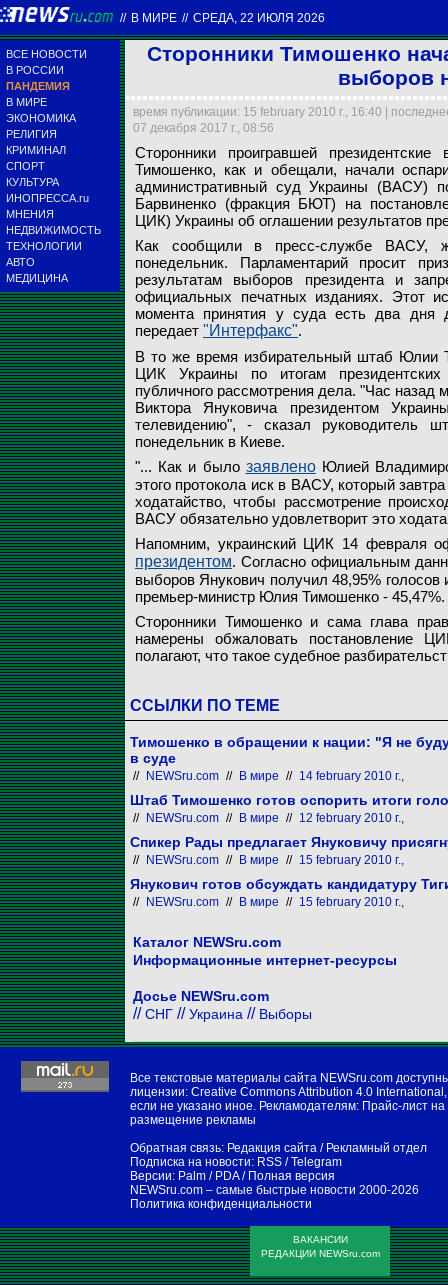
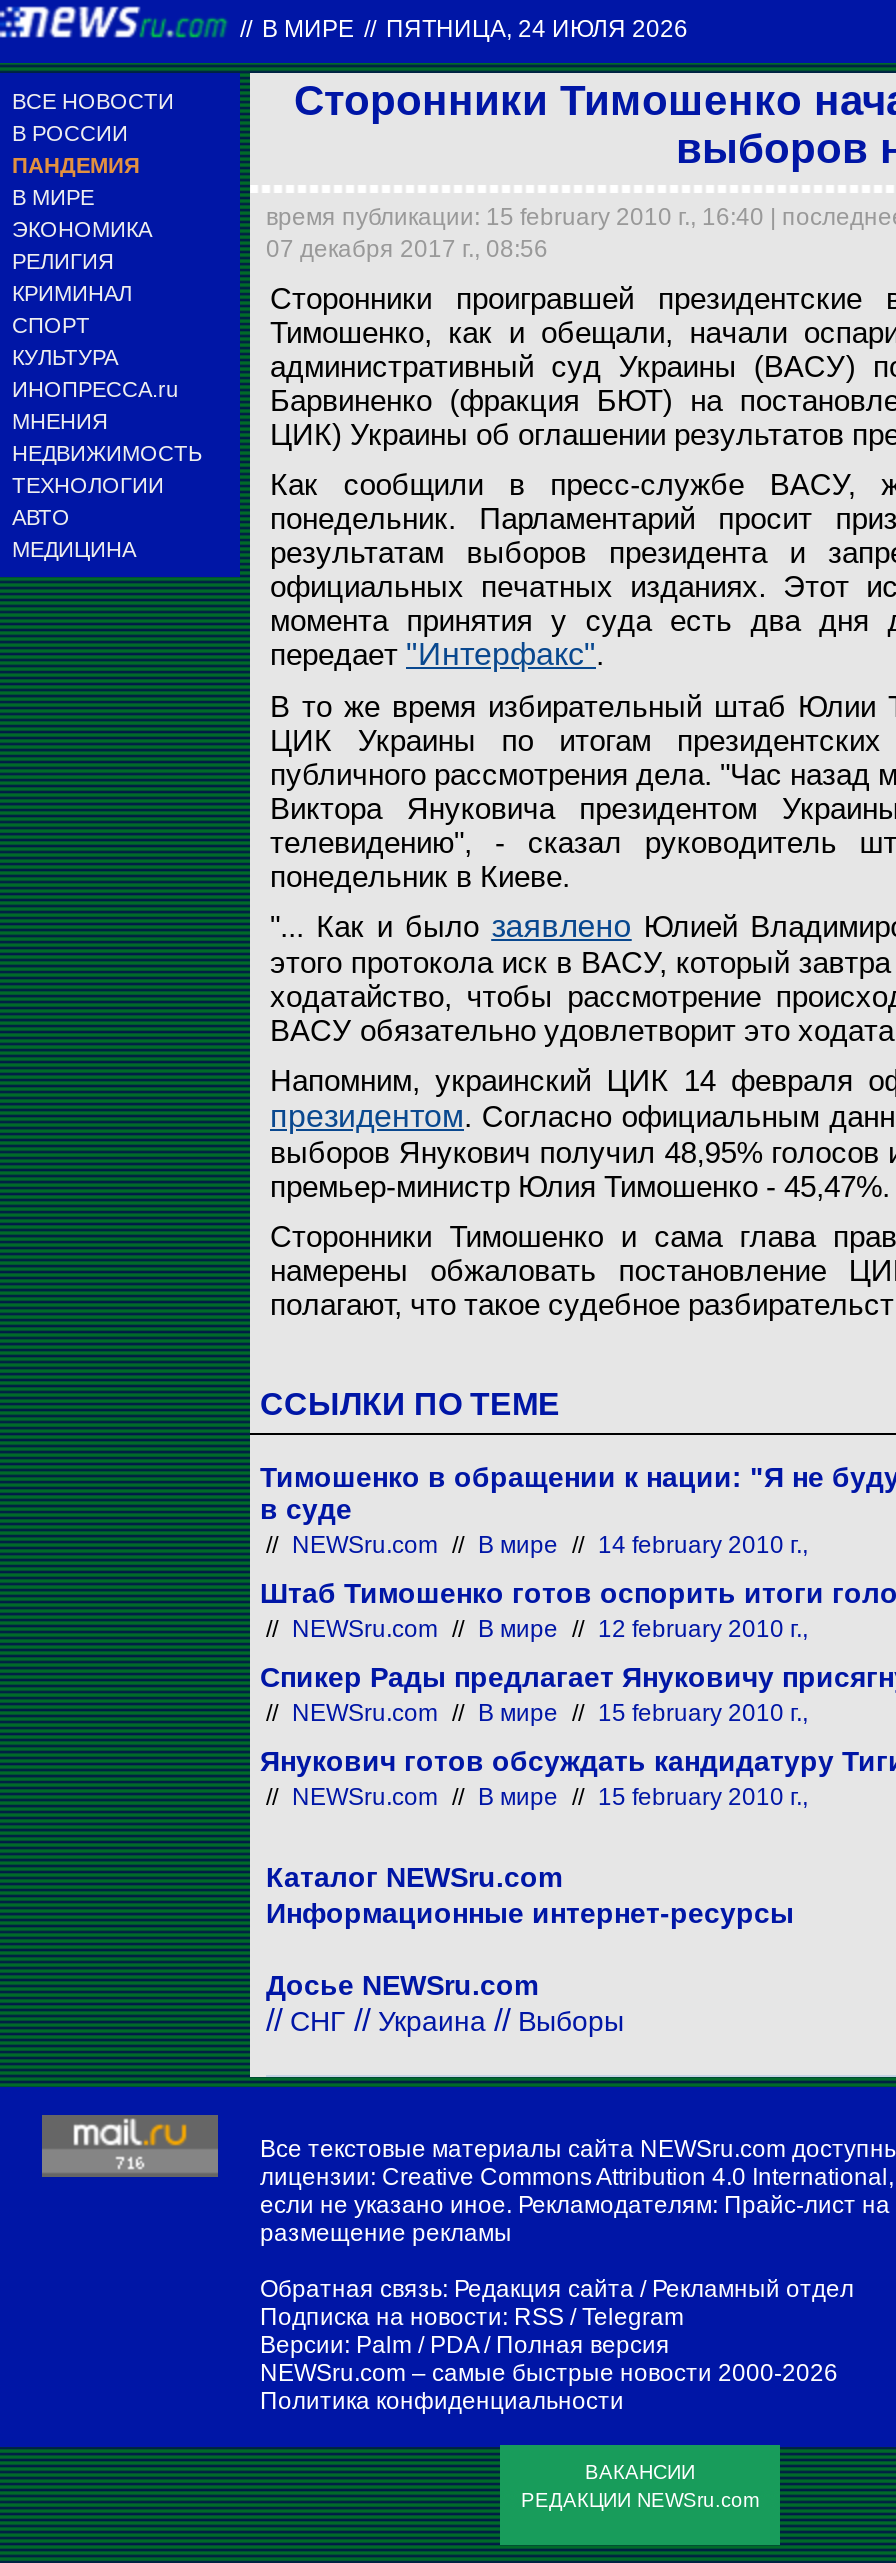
- // В МИРЕ // СРЕДА, 22 ИЮЛЯ 2026
+ // В МИРЕ // ПЯТНИЦА, 24 ИЮЛЯ 2026
